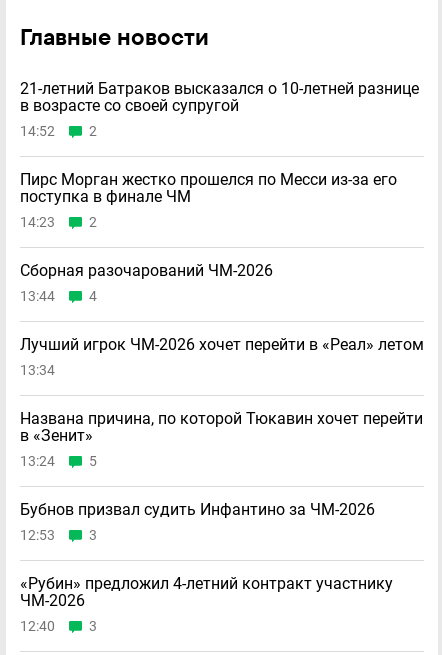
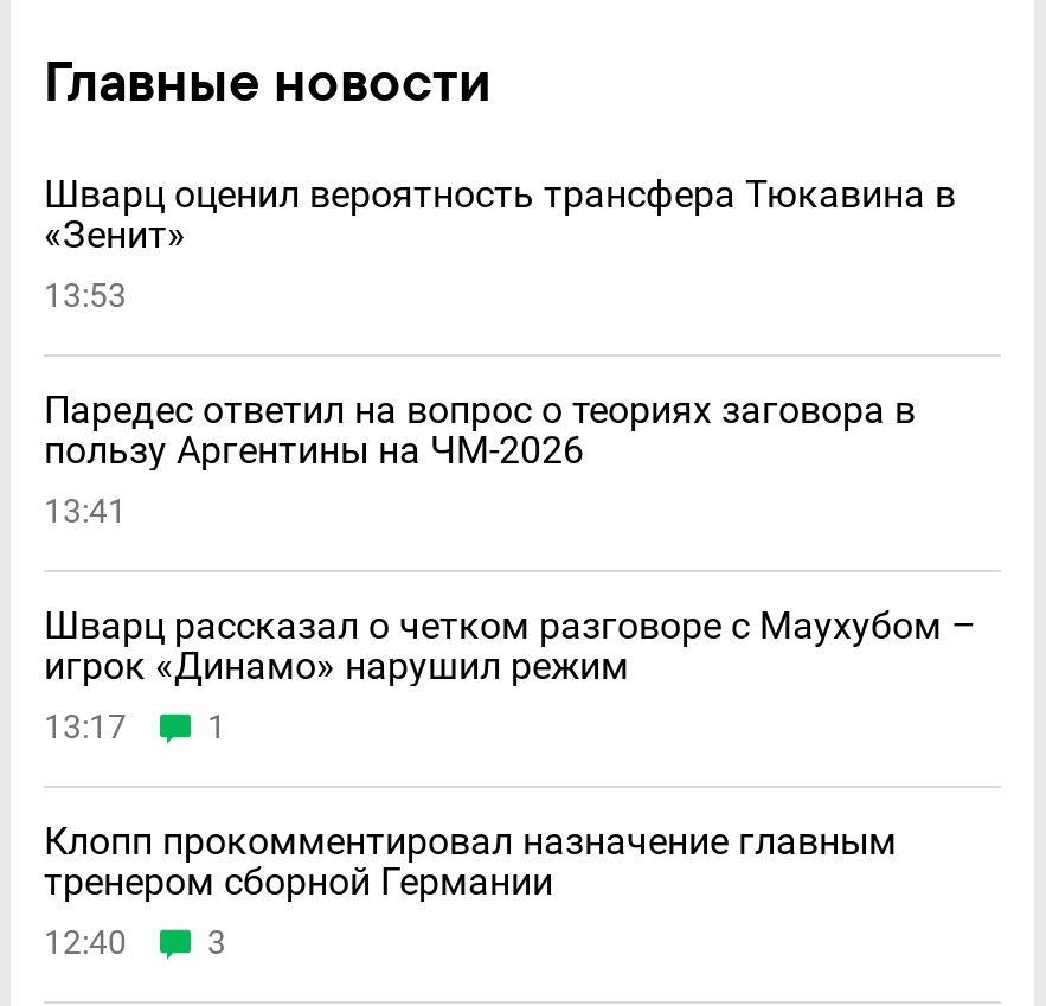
- 21-летний Батраков высказался о 10-летней разнице
- в возрасте со своей супругой
- 14:52
- 2
- Пирс Морган жестко прошелся по Месси из-за его
- поступка в финале ЧМ
- 14:23
- 2
- Сборная разочарований ЧМ-2026
- 13:44
- 4
- Лучший игрок ЧМ-2026 хочет перейти в «Реал» летом
- 13:34
- Названа причина, по которой Тюкавин хочет перейти
- в «Зенит»
- 13:24
- 5
- Бубнов призвал судить Инфантино за ЧМ-2026
- 12:53
- 3
- «Рубин» предложил 4-летний контракт участнику
- ЧМ-2026
+ Шварц оценил вероятность трансфера Тюкавина в
+ «Зенит»
+ 13:53
+ Паредес ответил на вопрос о теориях заговора в
+ пользу Аргентины на ЧМ-2026
+ 13:41
+ Шварц рассказал о четком разговоре с Маухубом –
+ игрок «Динамо» нарушил режим
+ 13:17
+ 1
+ Клопп прокомментировал назначение главным
+ тренером сборной Германии
